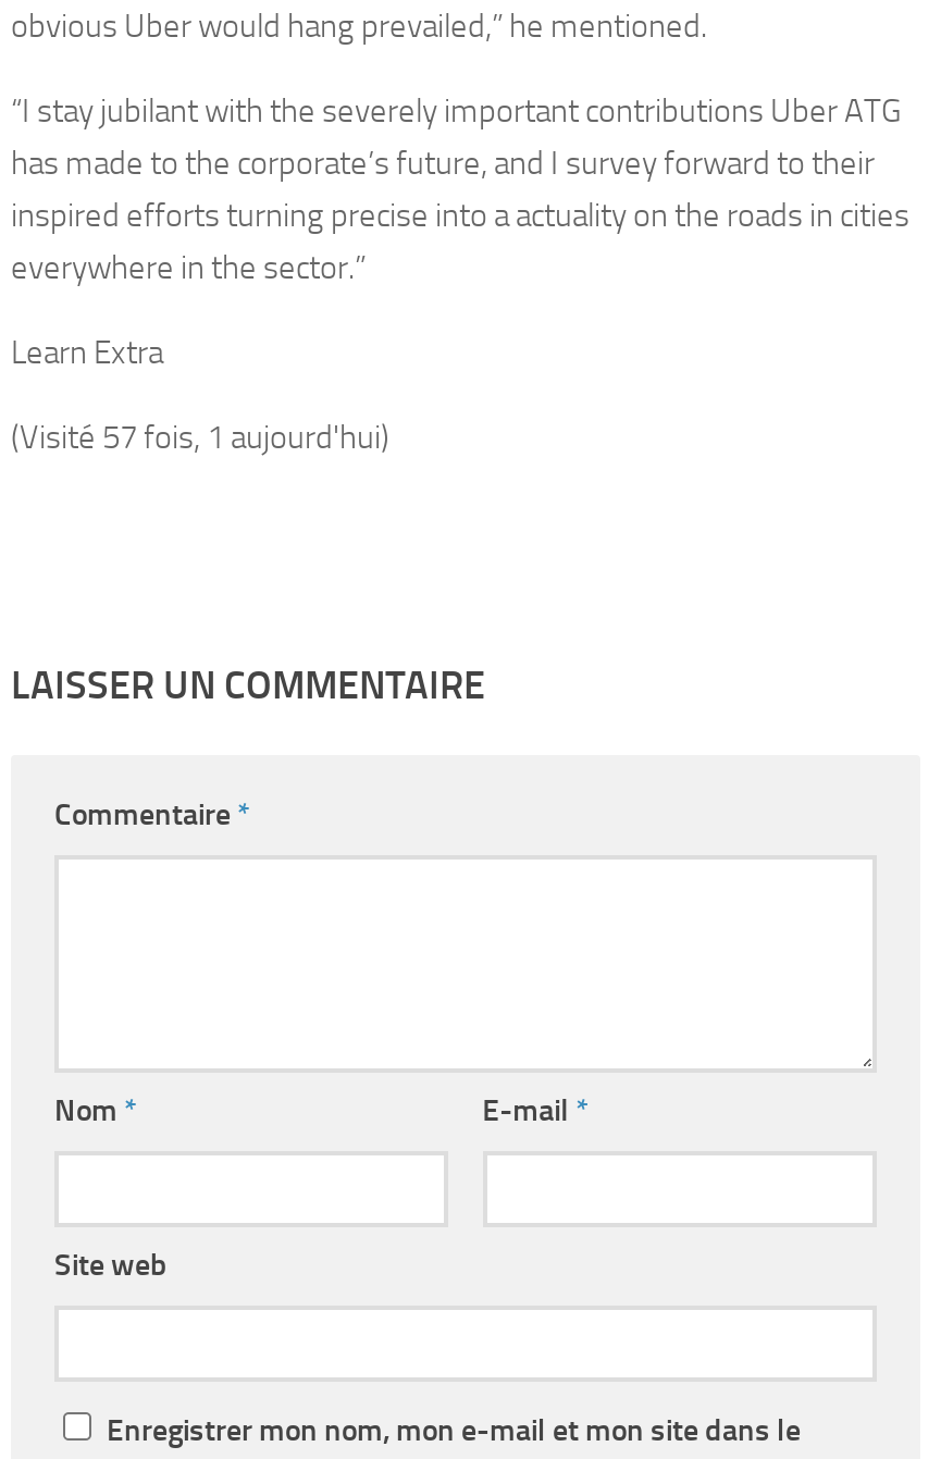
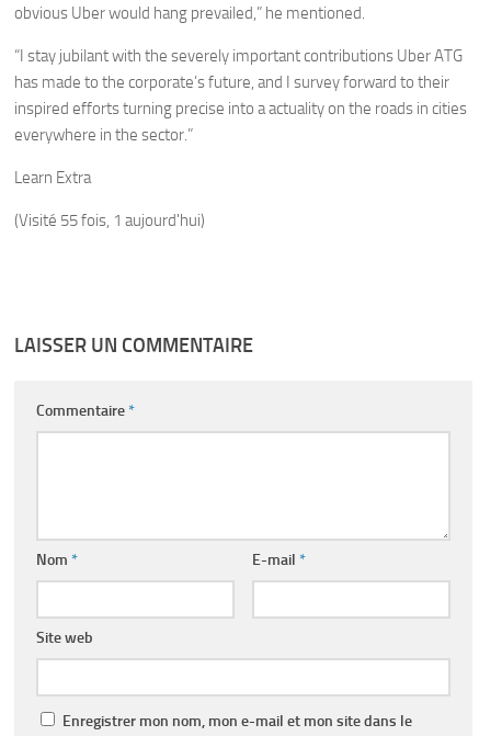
- (Visité 57 fois, 1 aujourd'hui)
+ (Visité 55 fois, 1 aujourd'hui)
